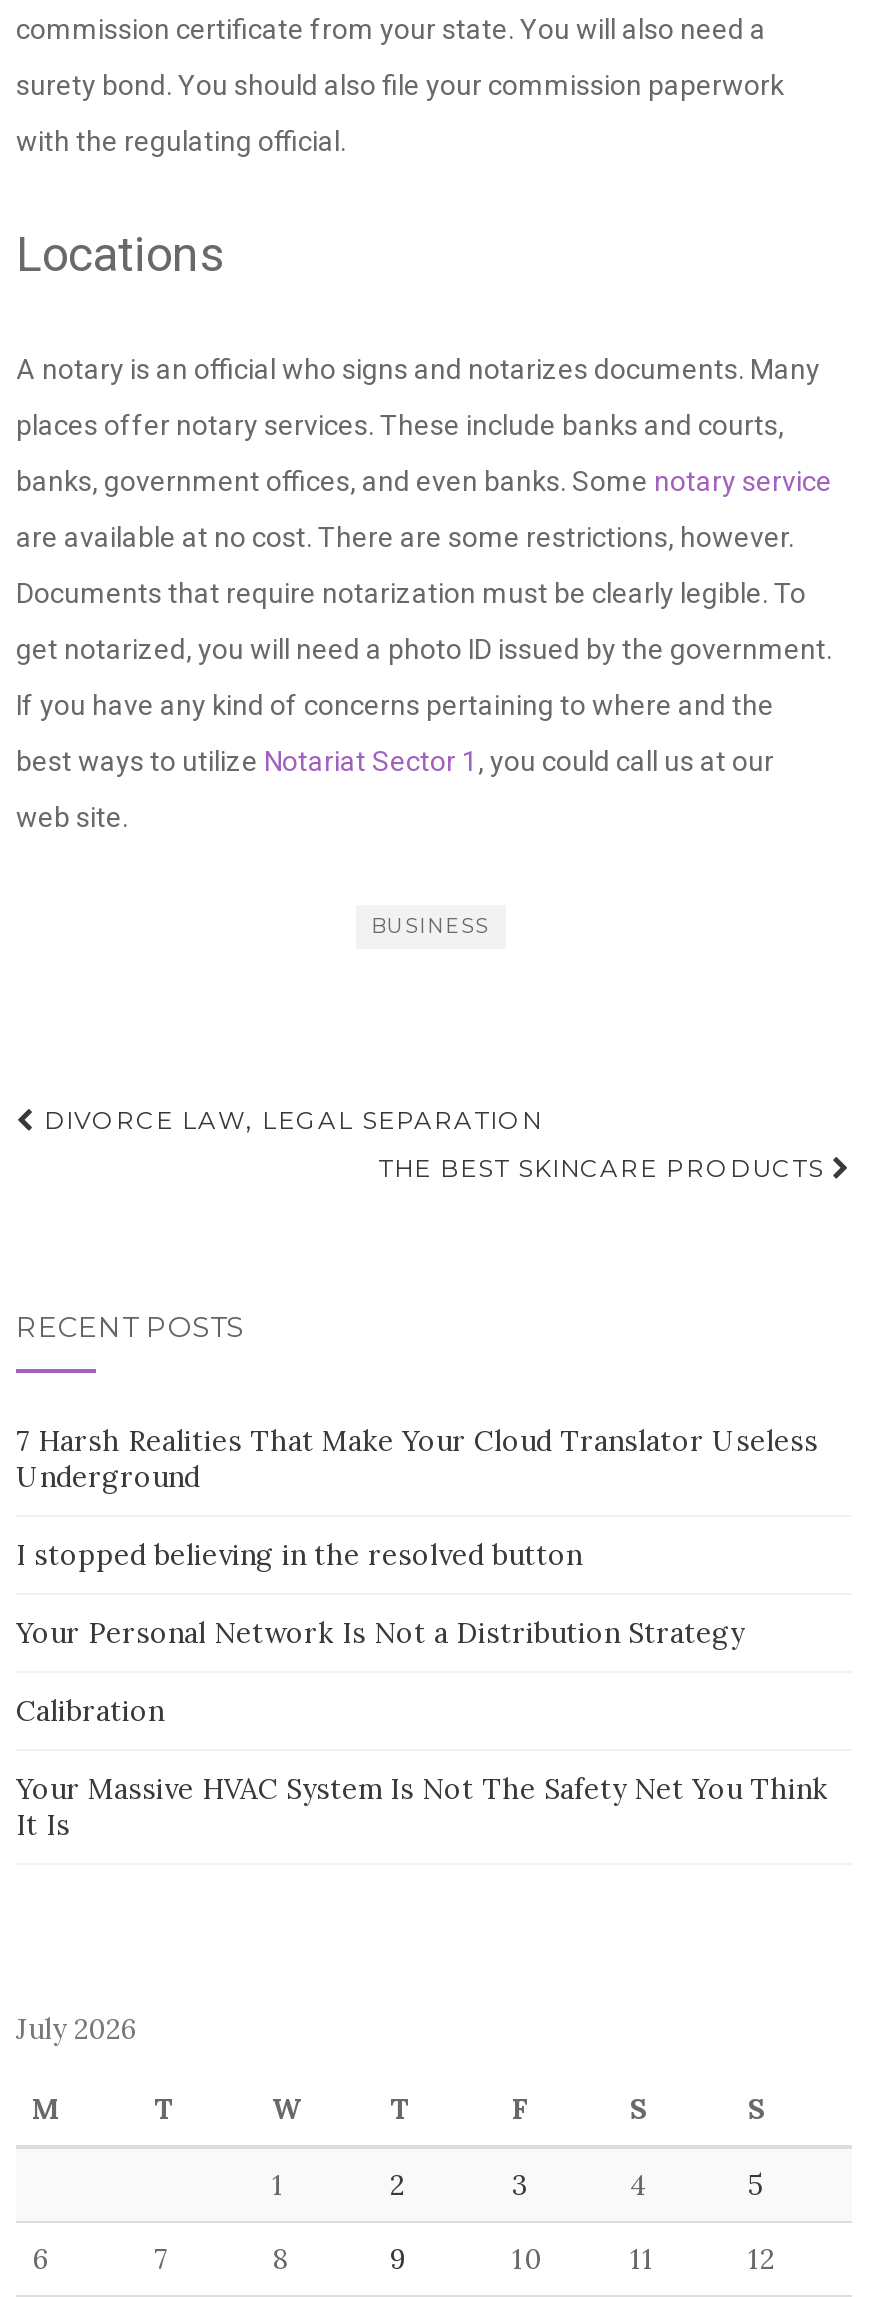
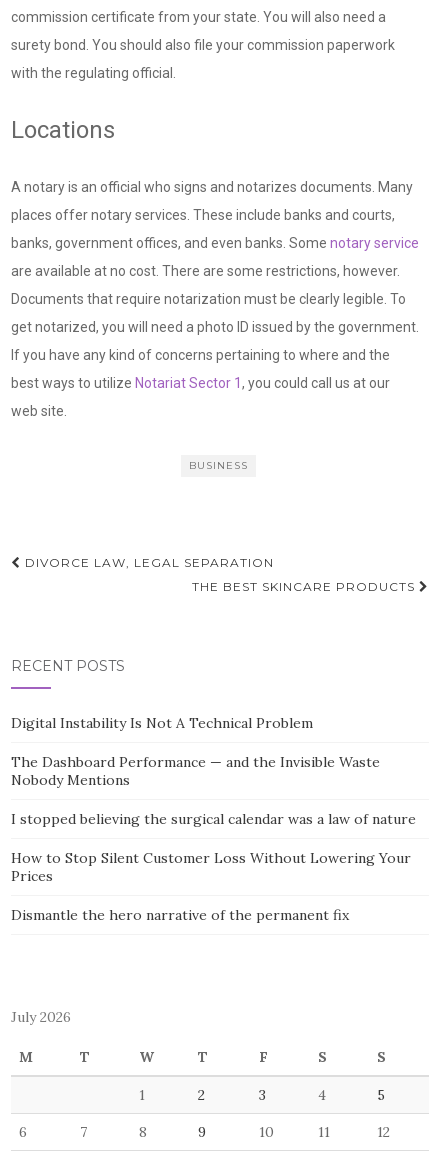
- 7 Harsh Realities That Make Your Cloud Translator Useless
- Underground
+ Digital Instability Is Not A Technical Problem

- I stopped believing in the resolved button
+ The Dashboard Performance — and the Invisible Waste
+ Nobody Mentions

- Your Personal Network Is Not a Distribution Strategy
+ I stopped believing the surgical calendar was a law of nature

- Calibration
+ How to Stop Silent Customer Loss Without Lowering Your
+ Prices

- Your Massive HVAC System Is Not The Safety Net You Think
- It Is
+ Dismantle the hero narrative of the permanent fix
